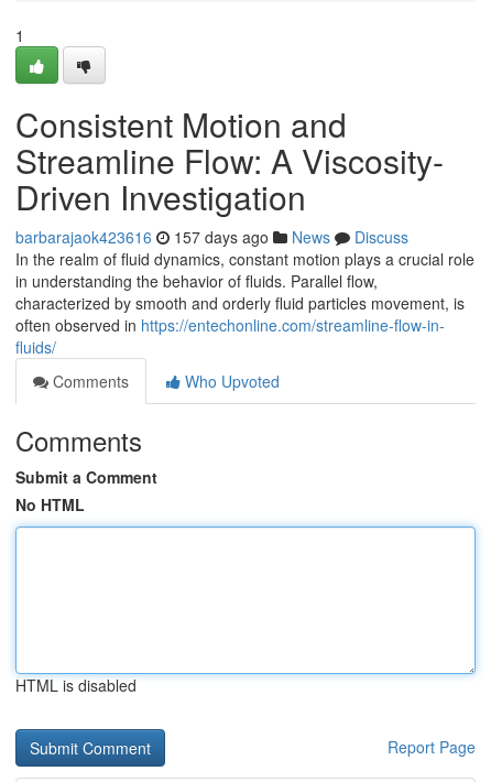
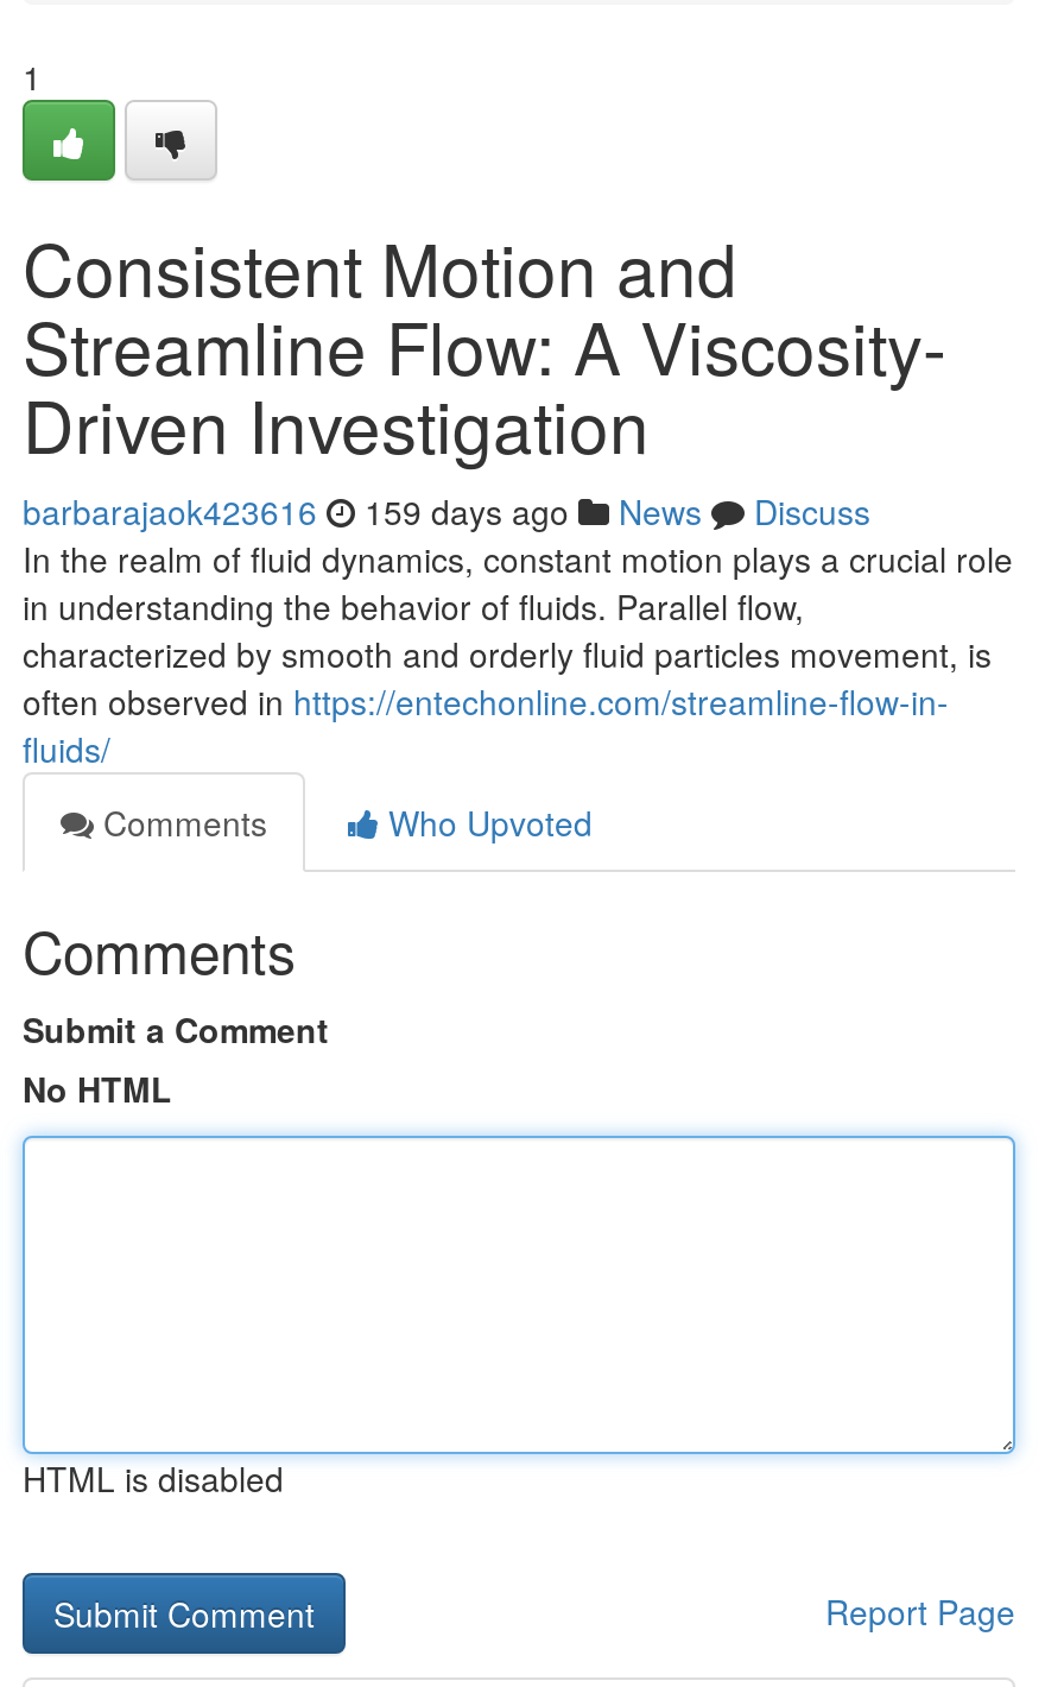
- barbarajaok423616 157 days ago News Discuss
+ barbarajaok423616 159 days ago News Discuss
